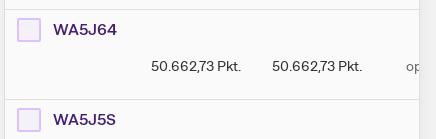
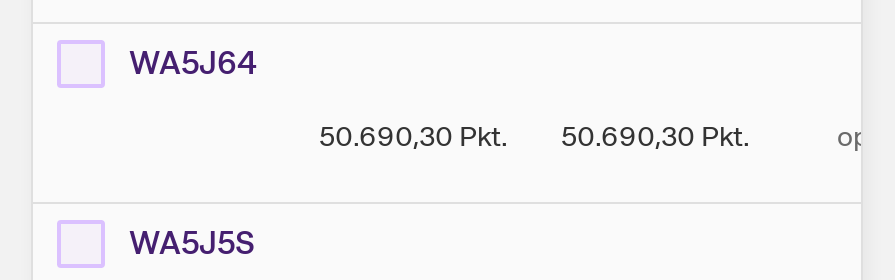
- 50.662,73 Pkt.
+ 50.690,30 Pkt.

- 50.662,73 Pkt.
+ 50.690,30 Pkt.
